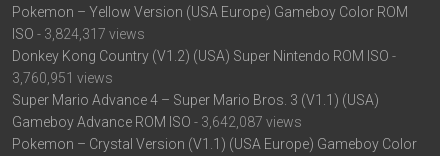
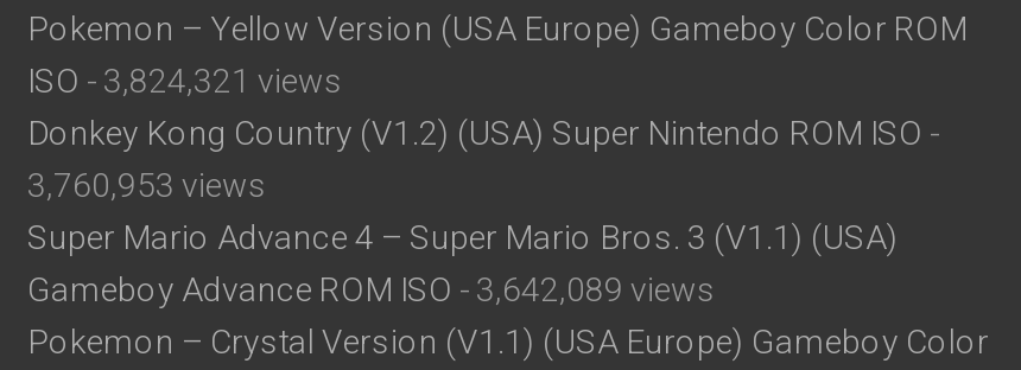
- ISO - 3,824,317 views
+ ISO - 3,824,321 views

- 3,760,951 views
+ 3,760,953 views

- Gameboy Advance ROM ISO - 3,642,087 views
+ Gameboy Advance ROM ISO - 3,642,089 views
